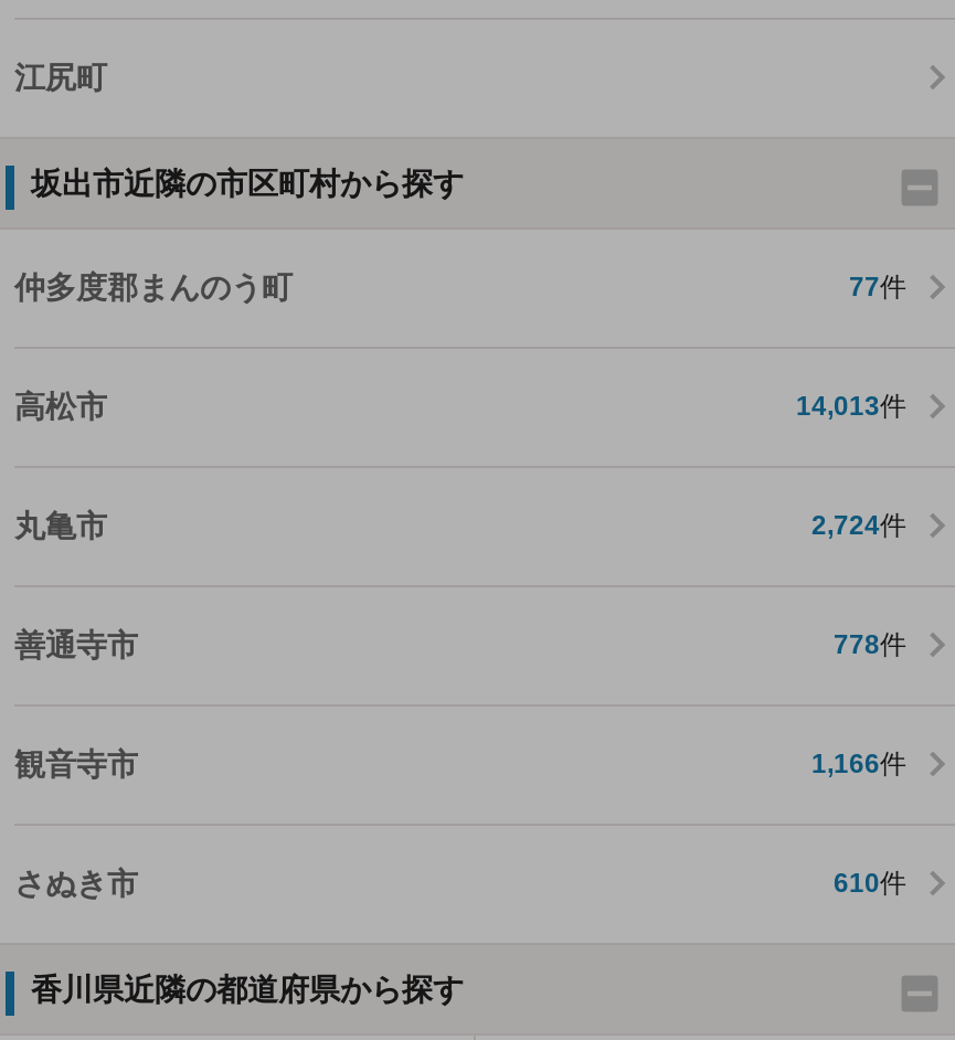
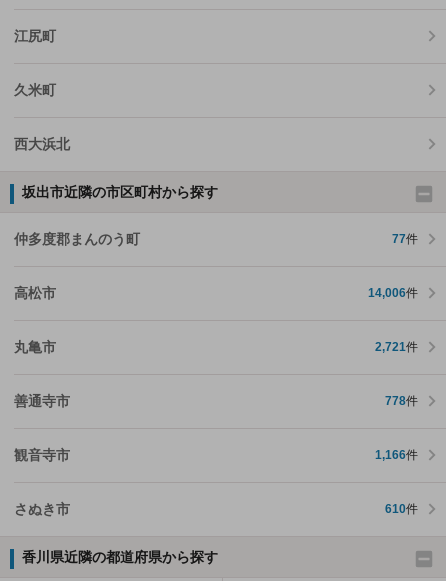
+ 久米町
+ 西大浜北

- 14,013件
+ 14,006件

- 2,724件
+ 2,721件
